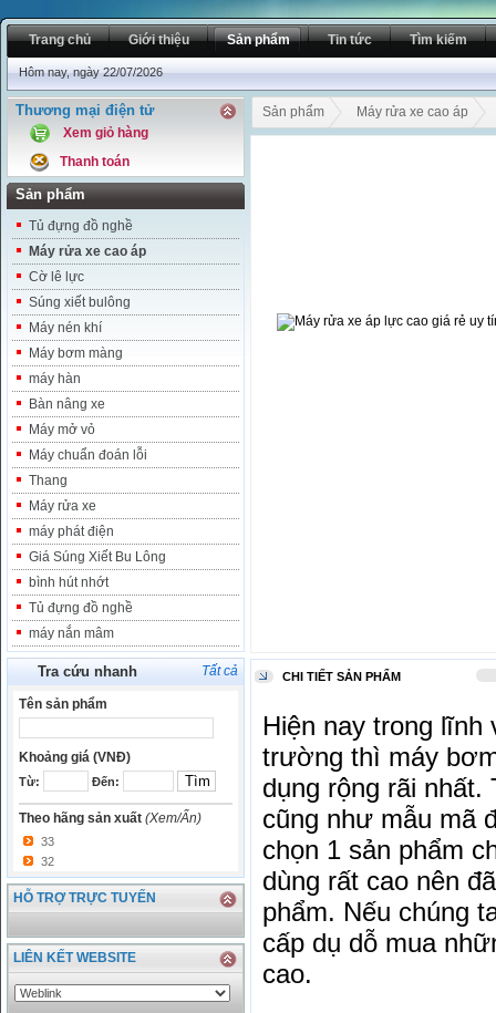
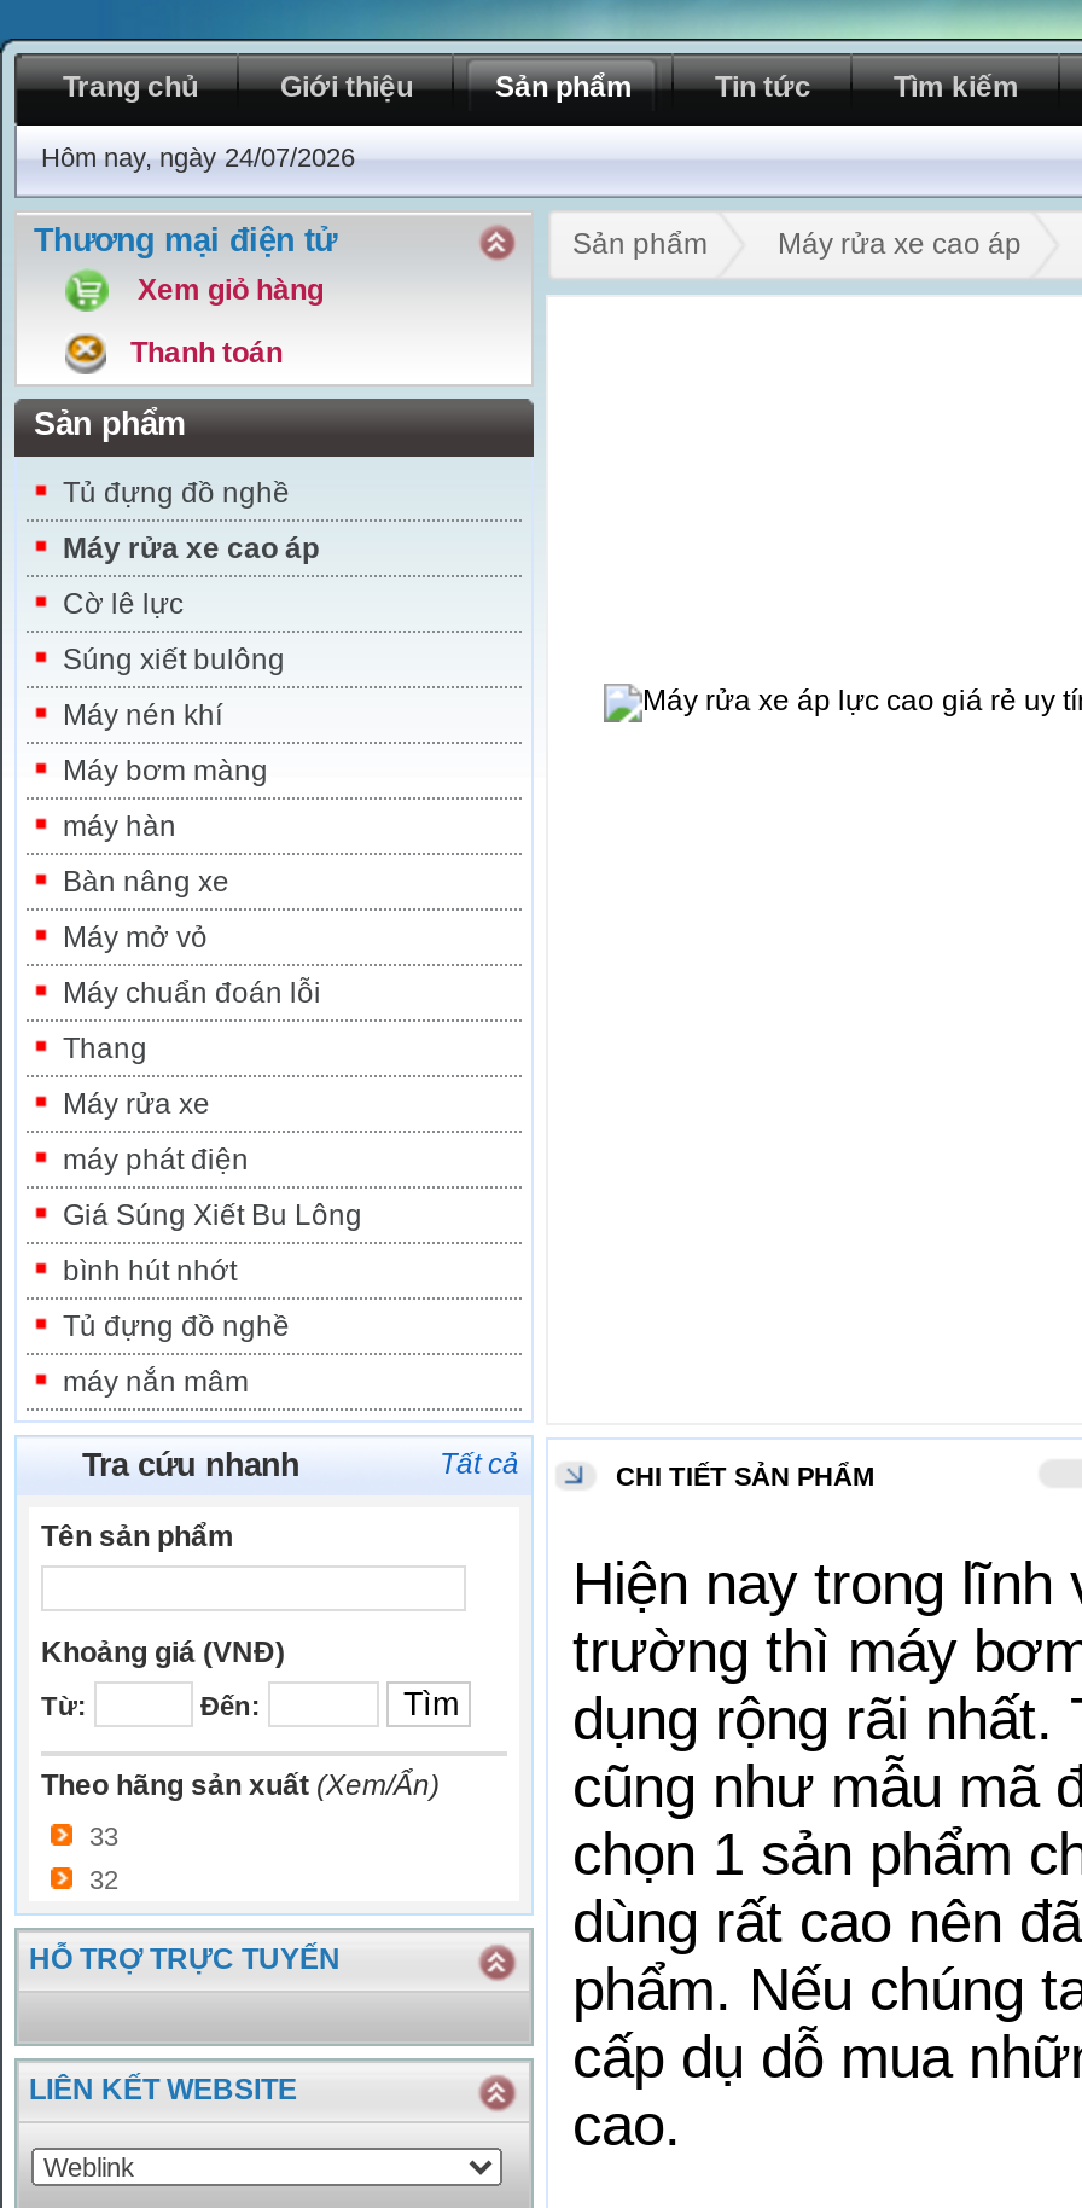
- Hôm nay, ngày 22/07/2026
+ Hôm nay, ngày 24/07/2026
